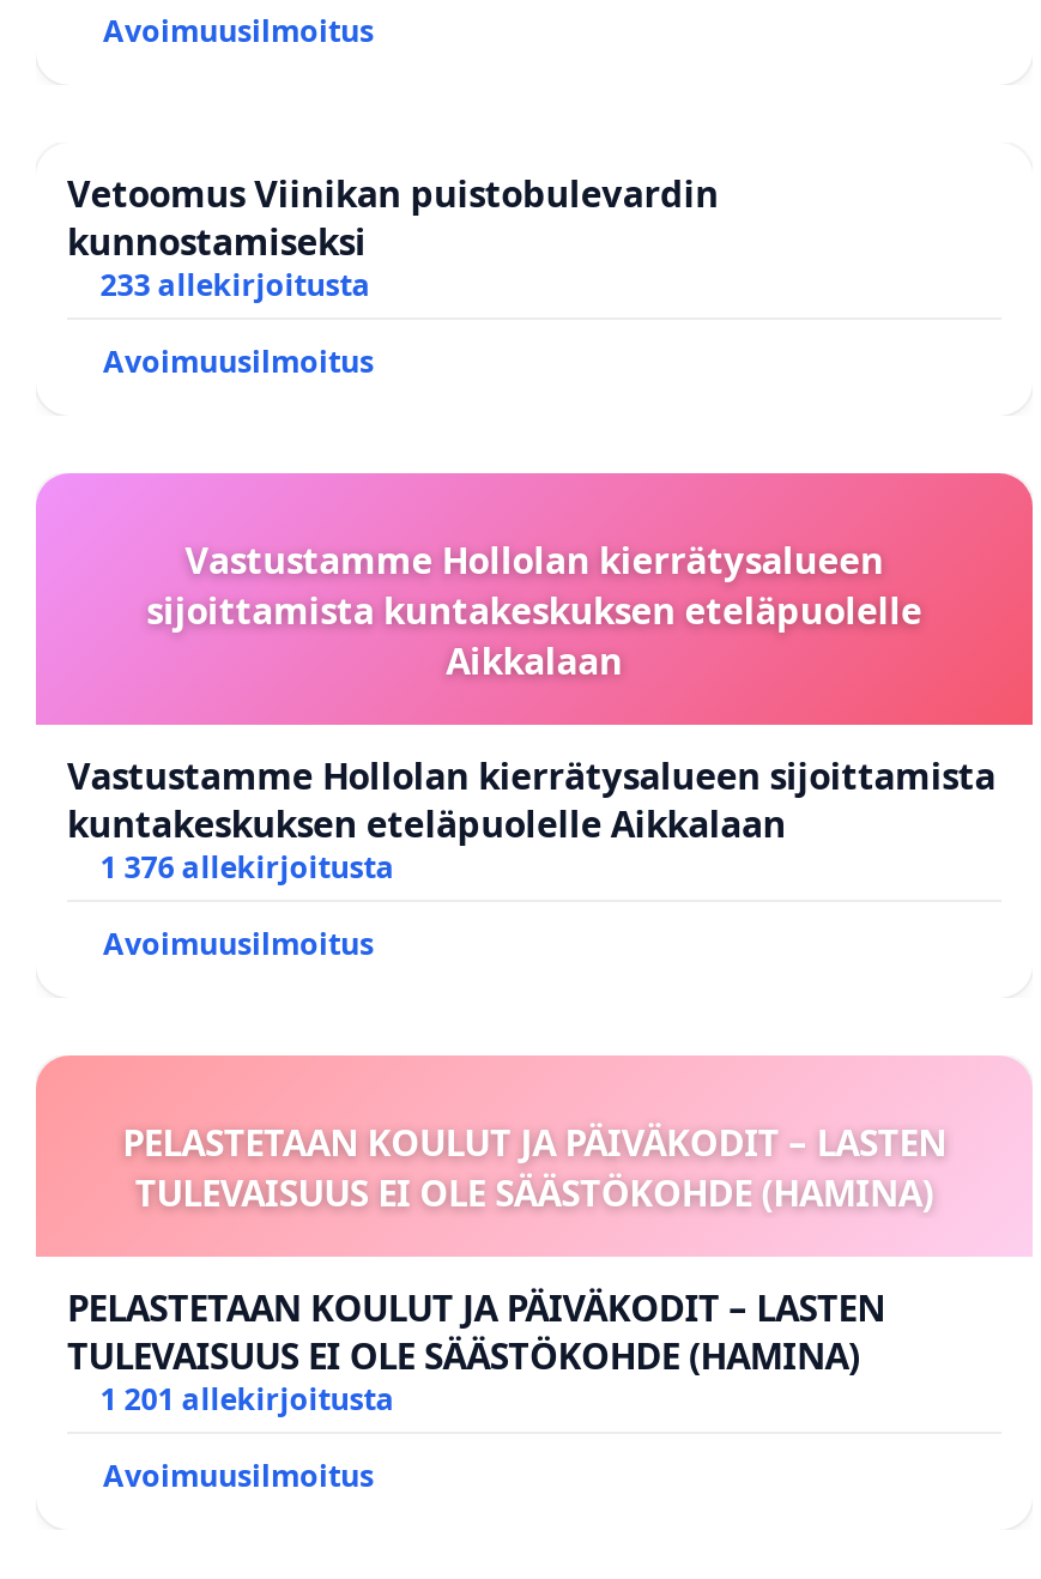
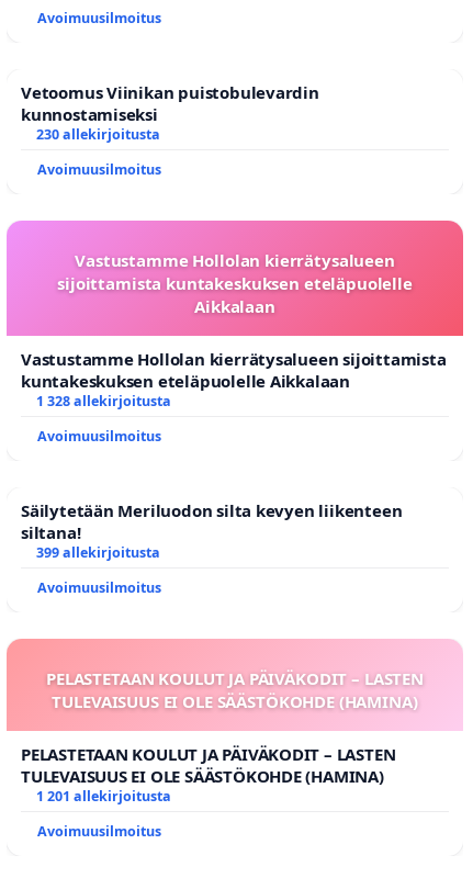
- 233 allekirjoitusta
+ 230 allekirjoitusta

- 1 376 allekirjoitusta
+ 1 328 allekirjoitusta
+ Avoimuusilmoitus
+ Säilytetään Meriluodon silta kevyen liikenteen
+ siltana!
+ 399 allekirjoitusta
